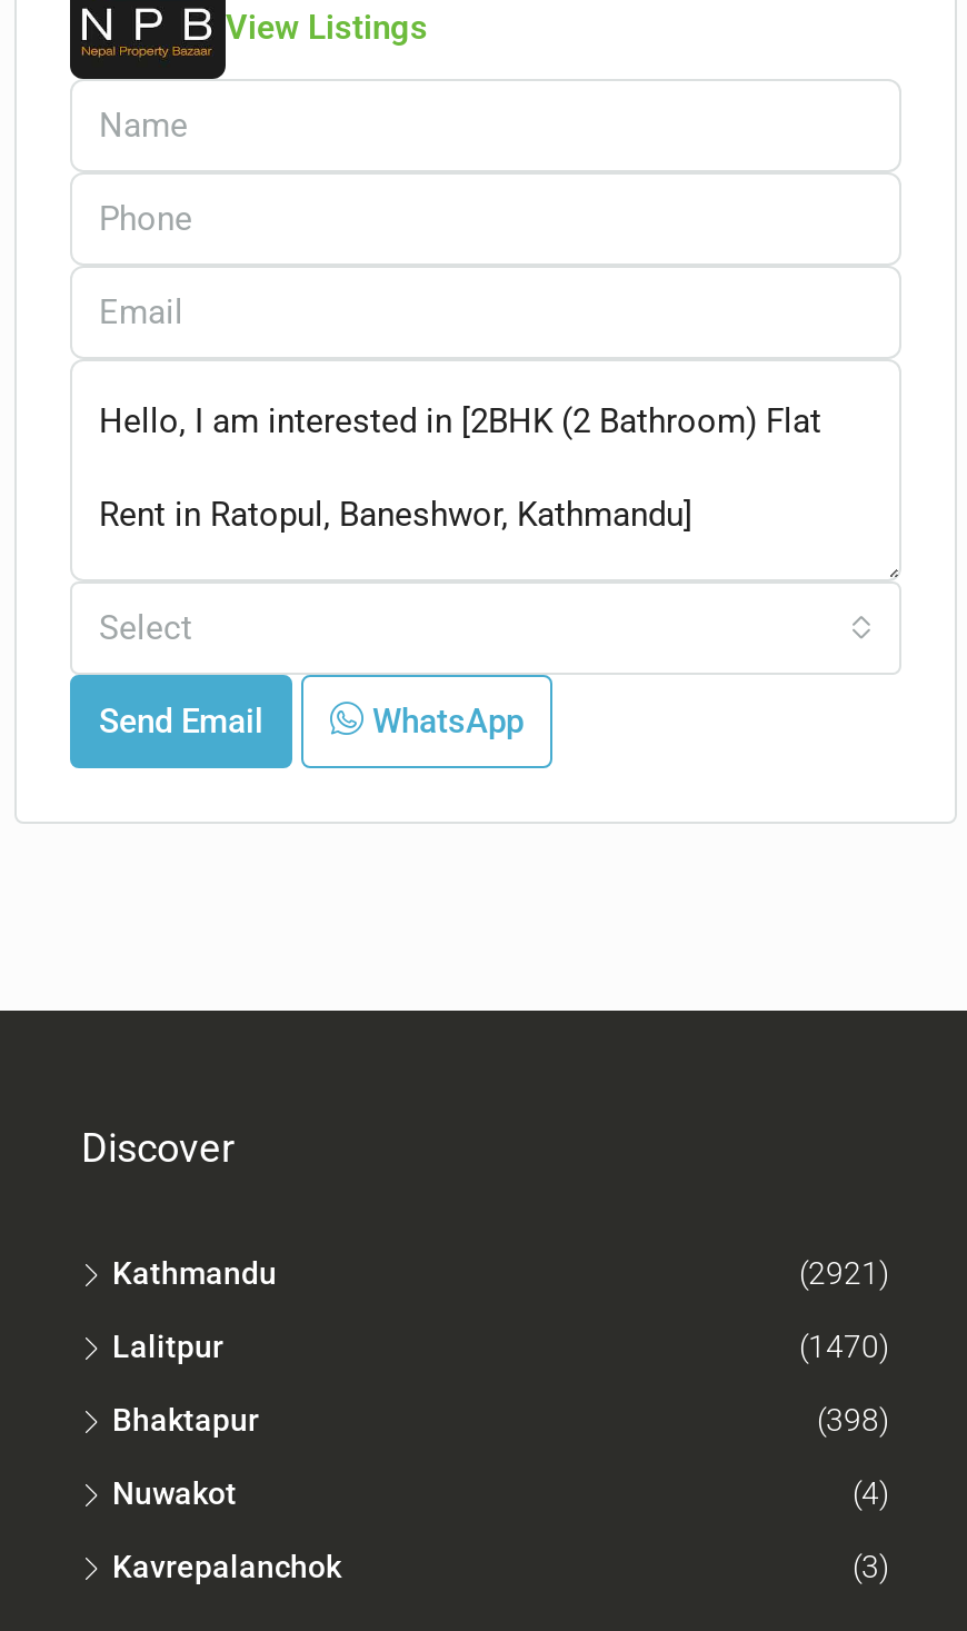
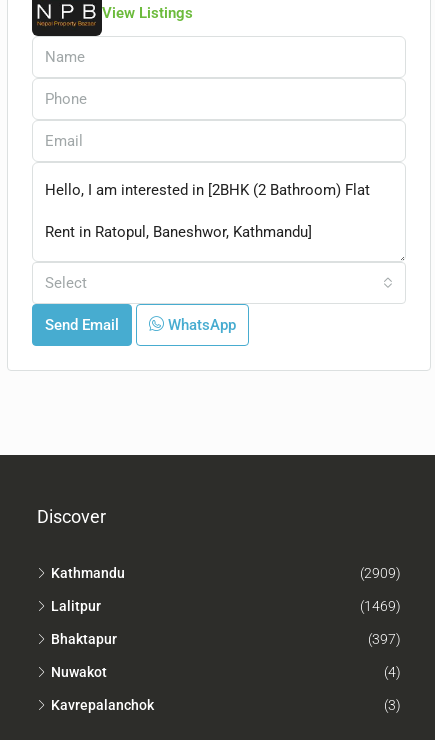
- (2921)
+ (2909)

- (1470)
+ (1469)

- (398)
+ (397)
